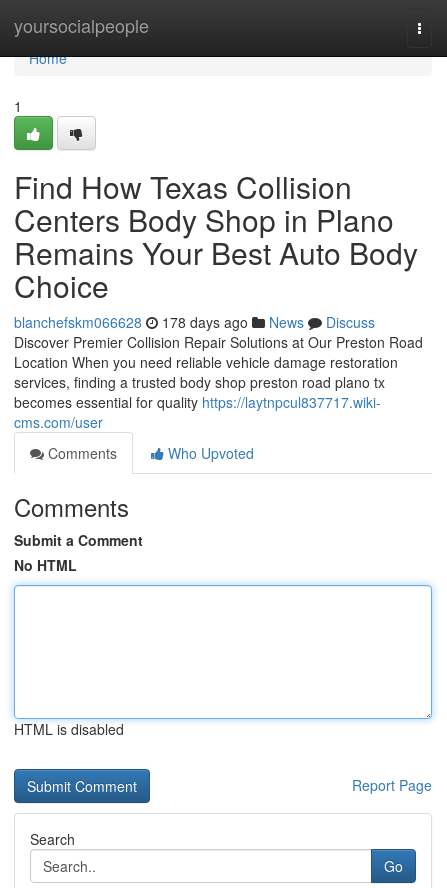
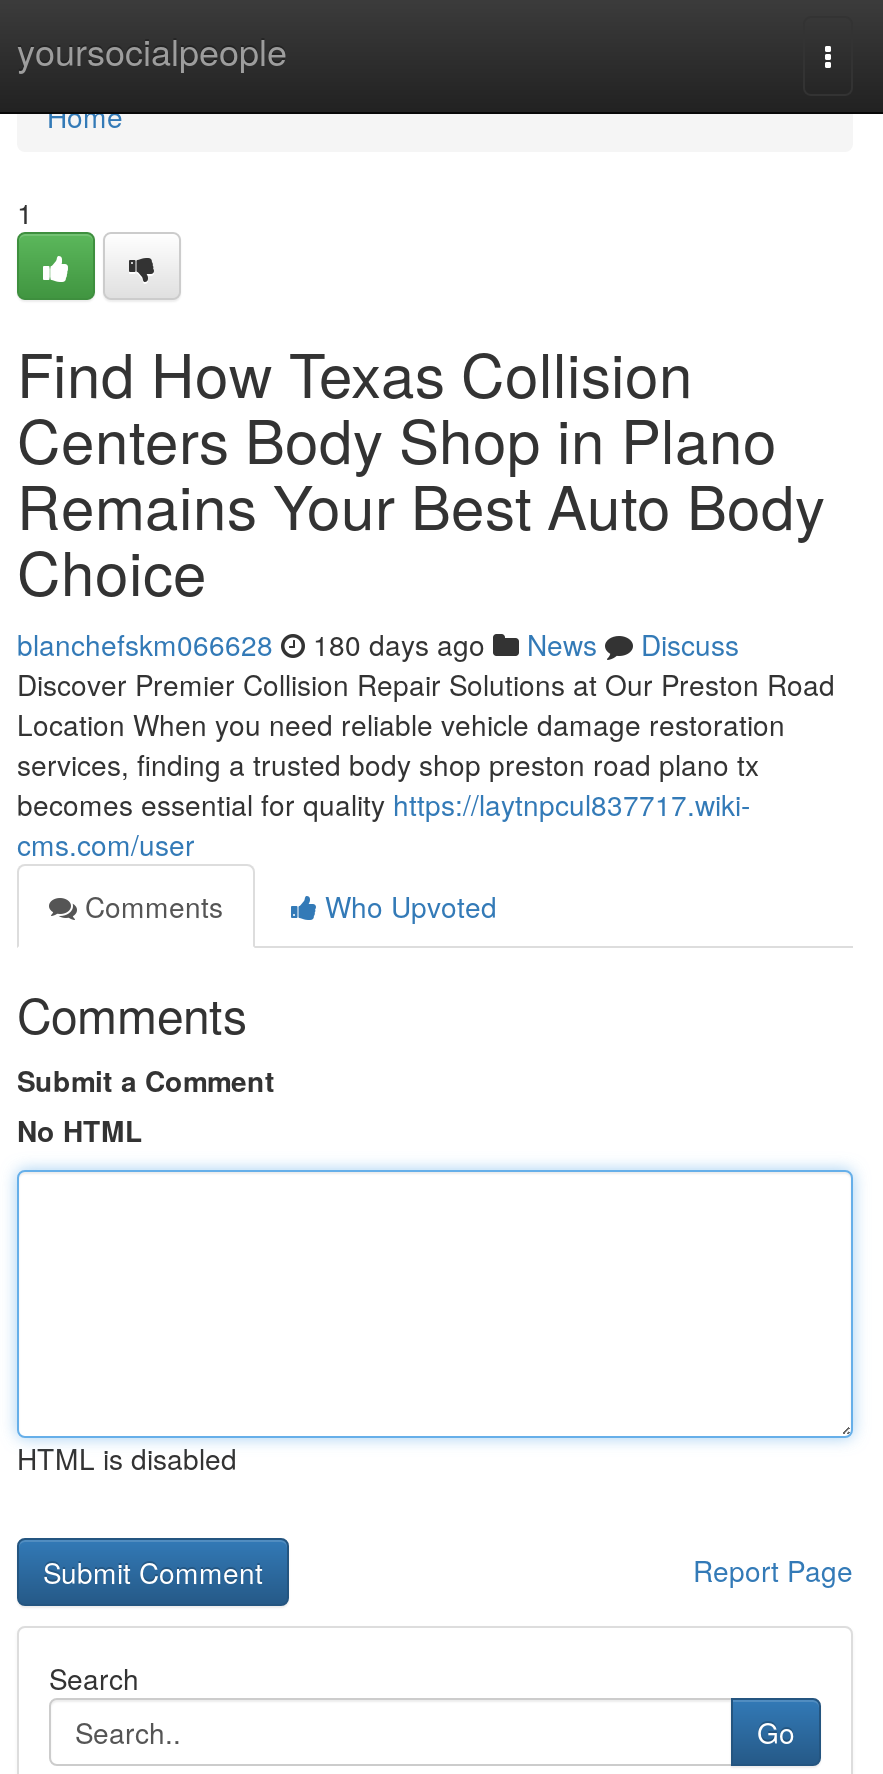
- blanchefskm066628 178 days ago News Discuss
+ blanchefskm066628 180 days ago News Discuss
